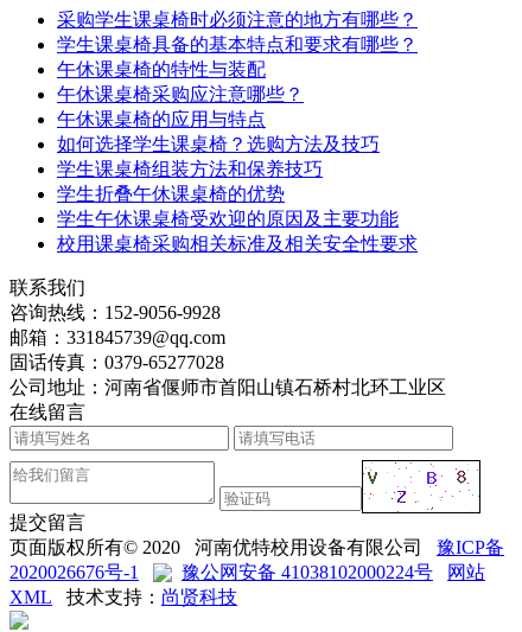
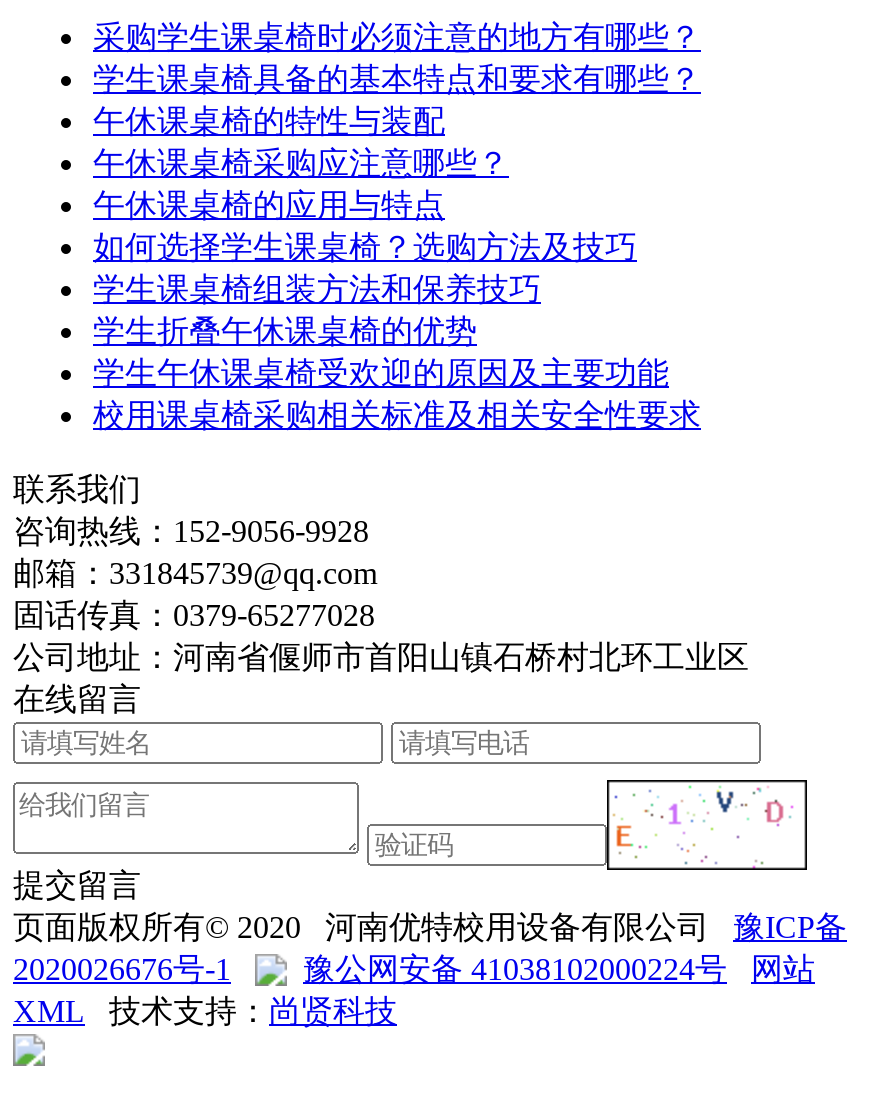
- [image]
+ [image]
